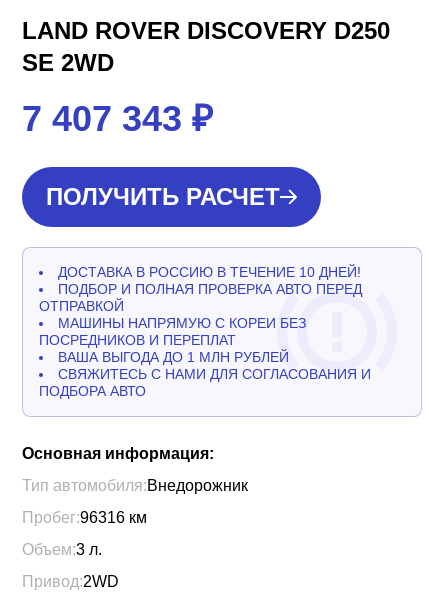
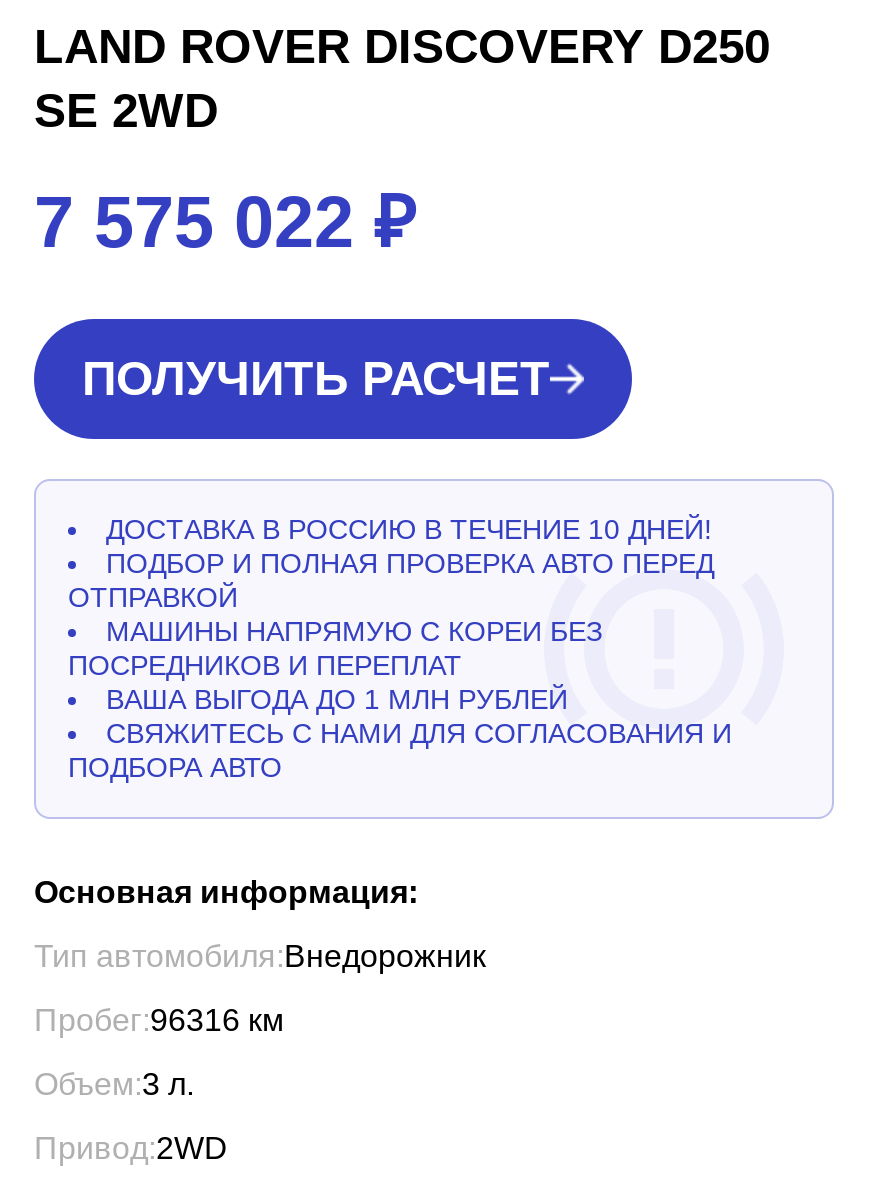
- 7 407 343 ₽
+ 7 575 022 ₽
